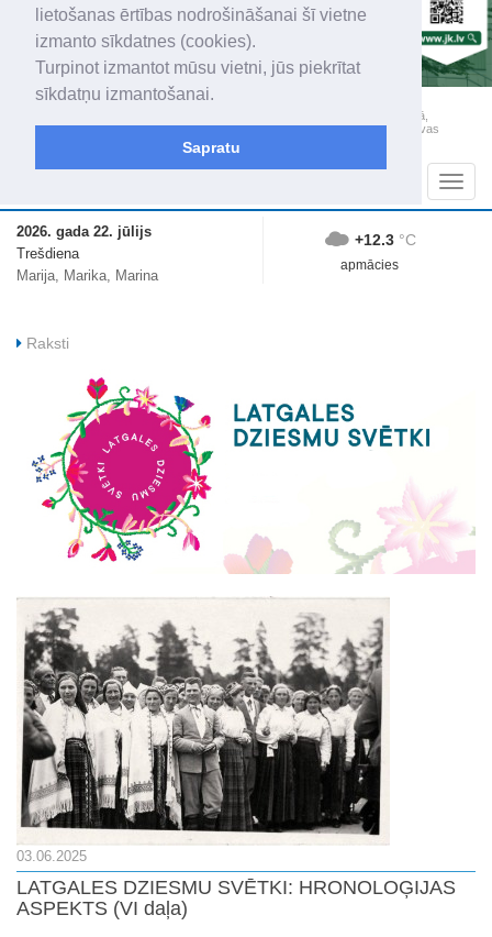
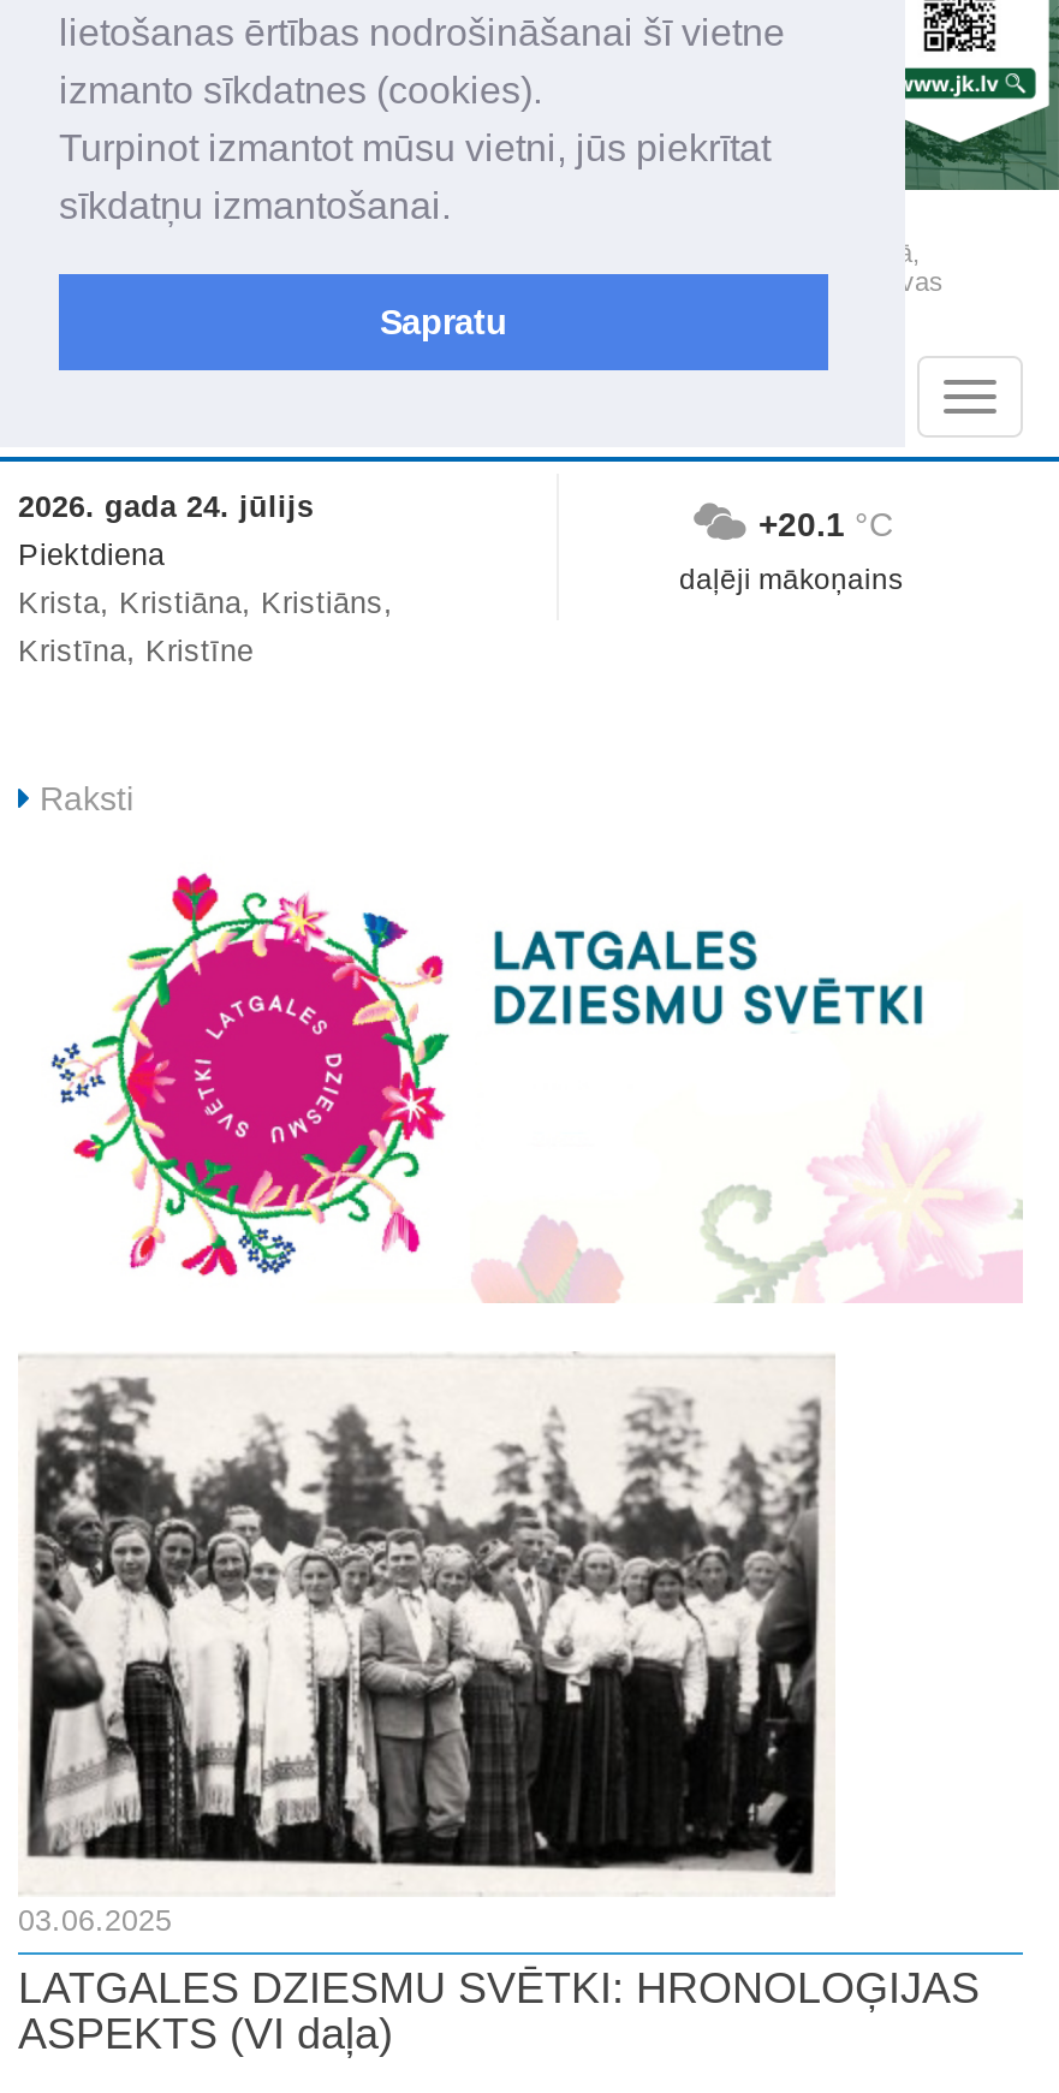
- 2026. gada 22. jūlijs
- Trešdiena
- Marija, Marika, Marina
+ 2026. gada 24. jūlijs
+ Piektdiena
+ Krista, Kristiāna, Kristiāns,
+ Kristīna, Kristīne

- +12.3 °C
+ +20.1 °C

- apmācies
+ daļēji mākoņains
